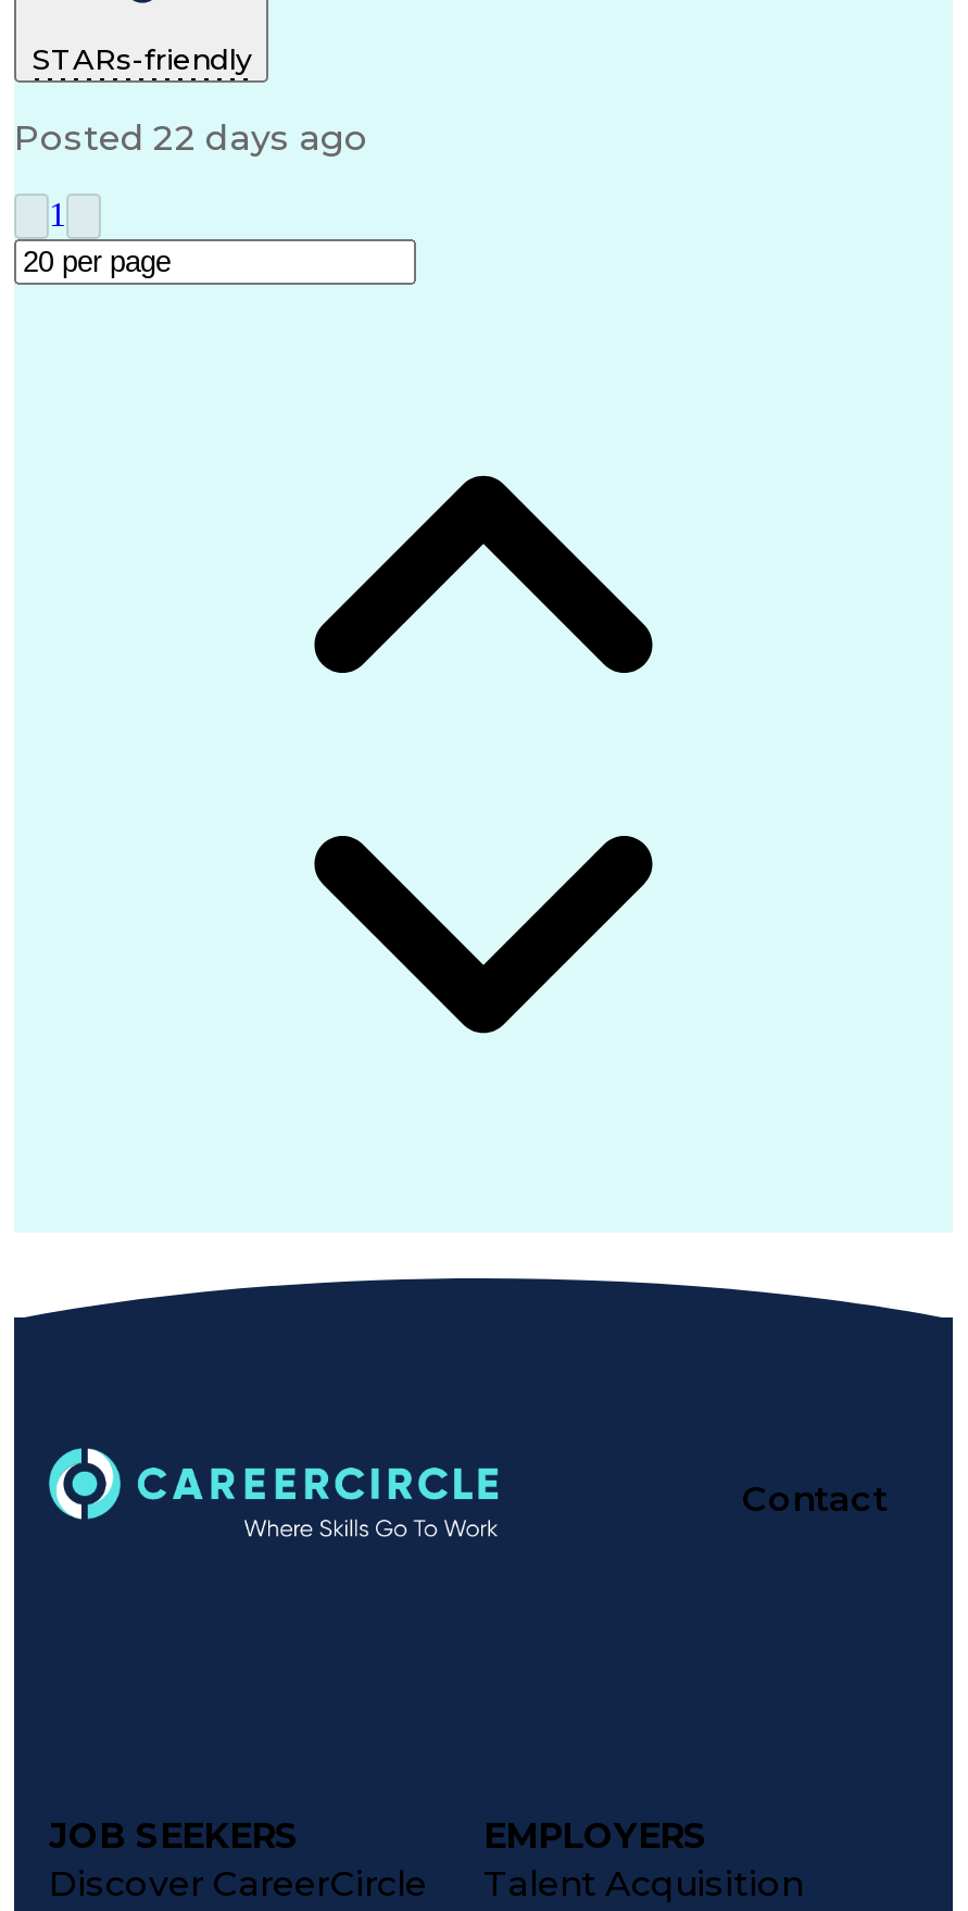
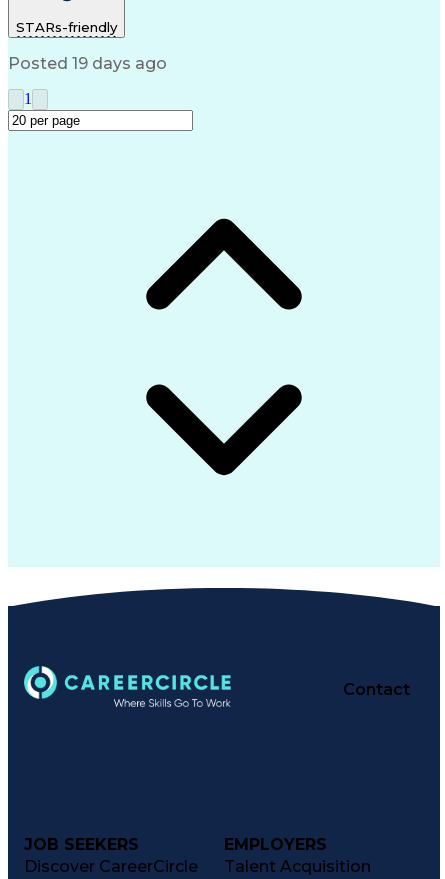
- Posted 22 days ago
+ Posted 19 days ago
